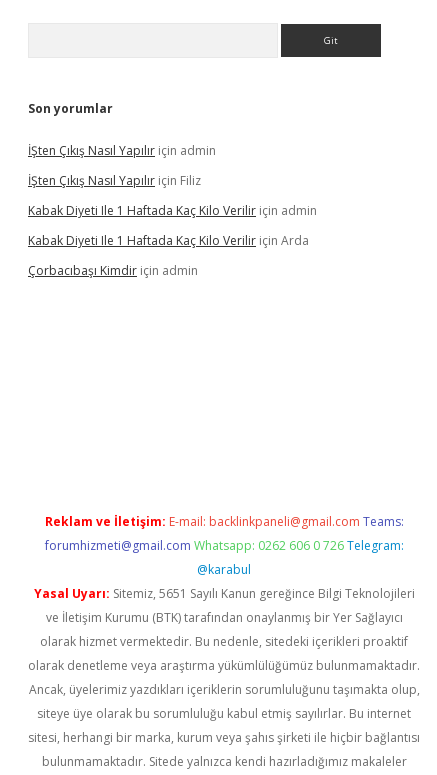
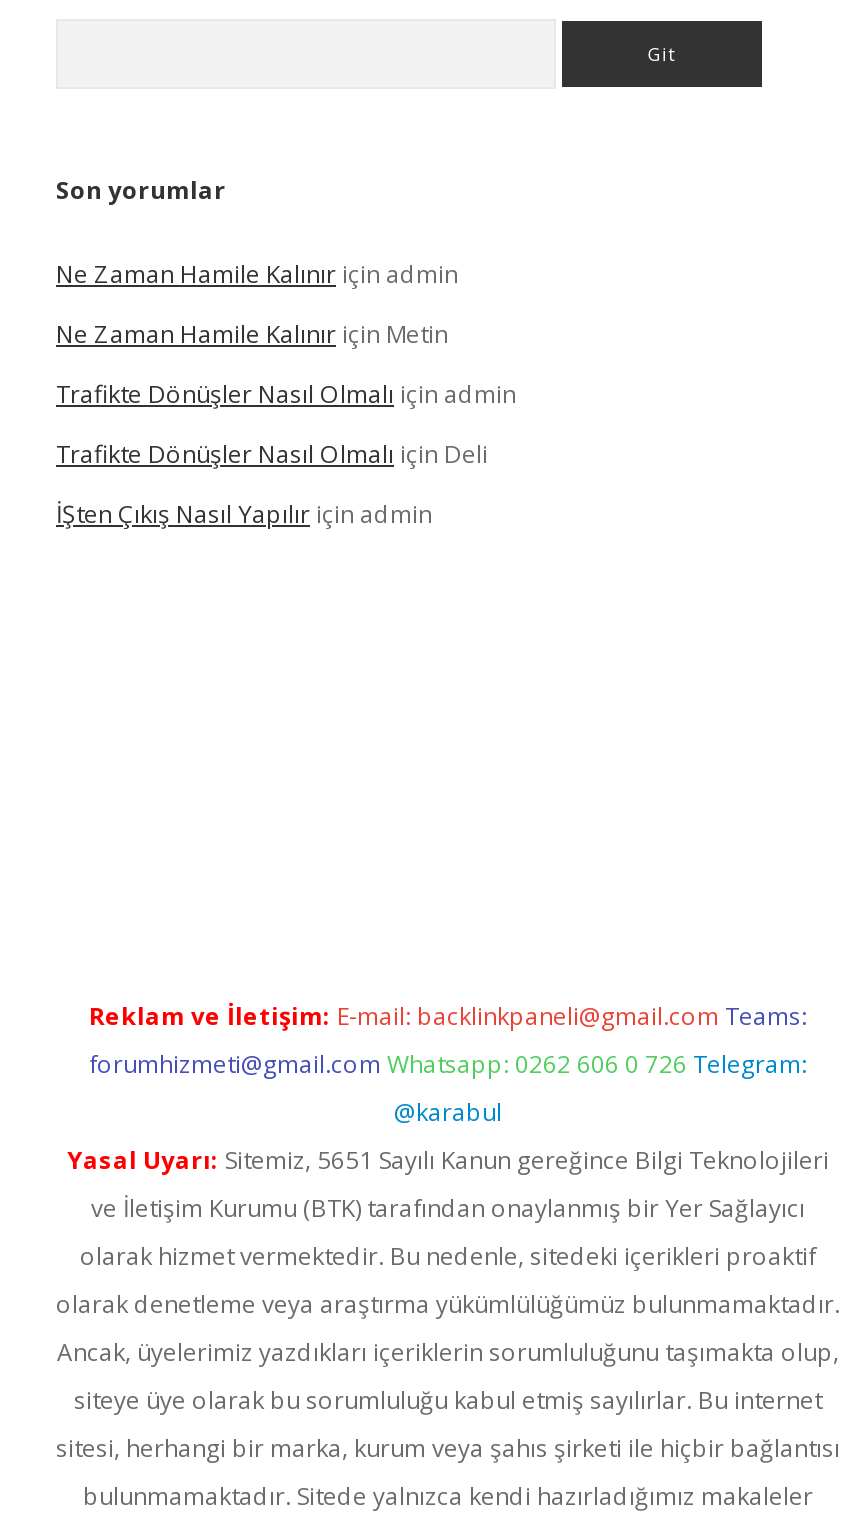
+ Ne Zaman Hamile Kalınır için admin
+ Ne Zaman Hamile Kalınır için Metin
+ Trafikte Dönüşler Nasıl Olmalı için admin
+ Trafikte Dönüşler Nasıl Olmalı için Deli

moved down: İŞten Çıkış Nasıl Yapılır için admin

- İŞten Çıkış Nasıl Yapılır için Filiz
- Kabak Diyeti Ile 1 Haftada Kaç Kilo Verilir için admin
- Kabak Diyeti Ile 1 Haftada Kaç Kilo Verilir için Arda
- Çorbacıbaşı Kimdir için admin
